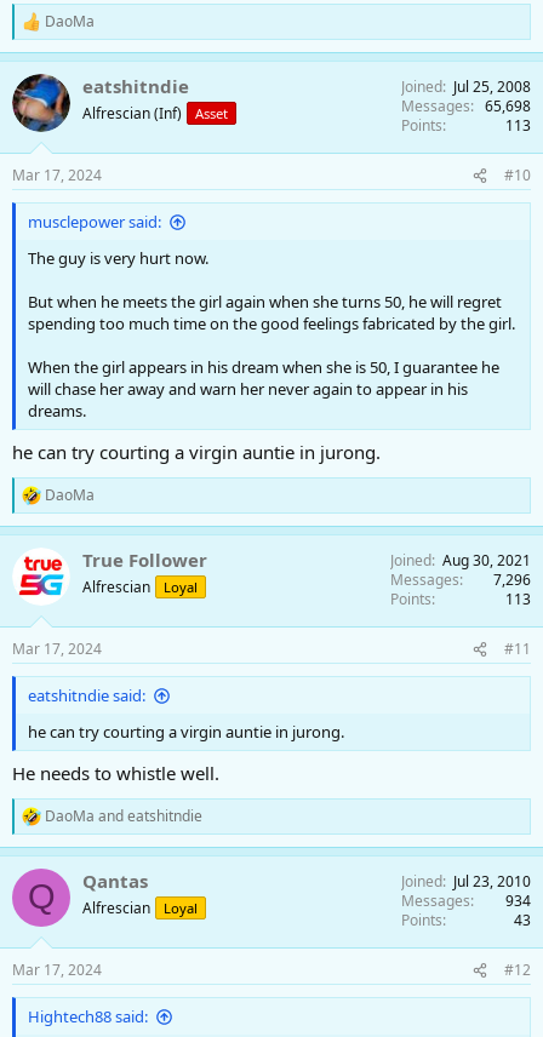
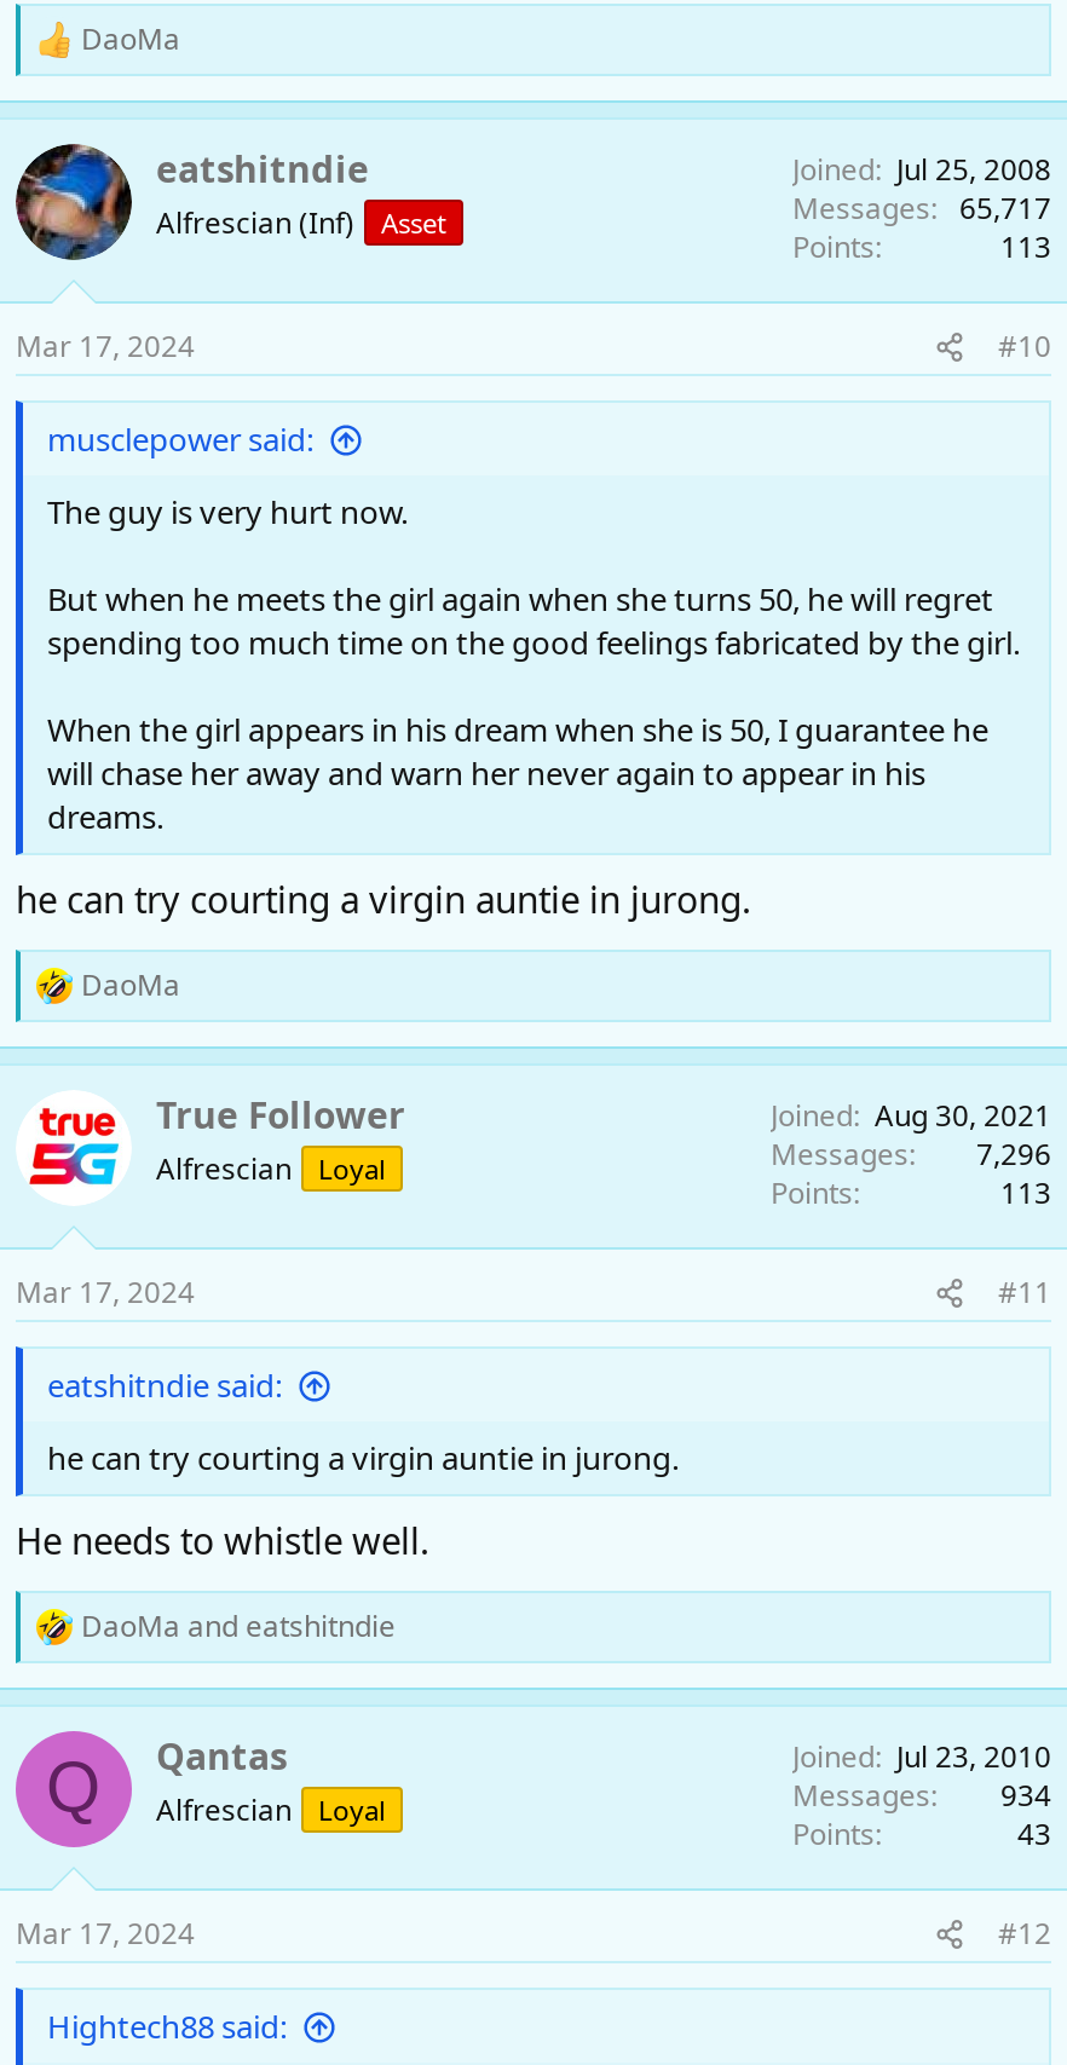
- Messages 65,698
+ Messages 65,717
